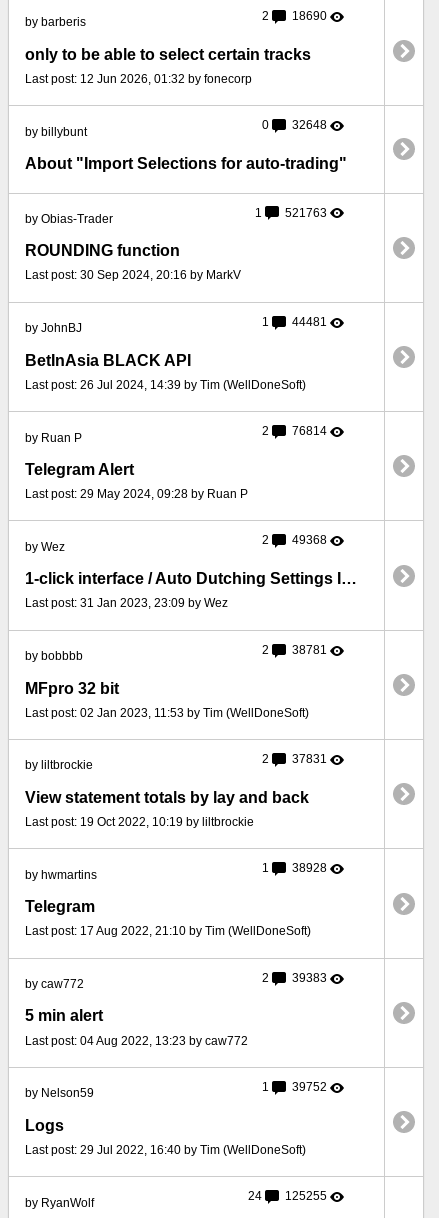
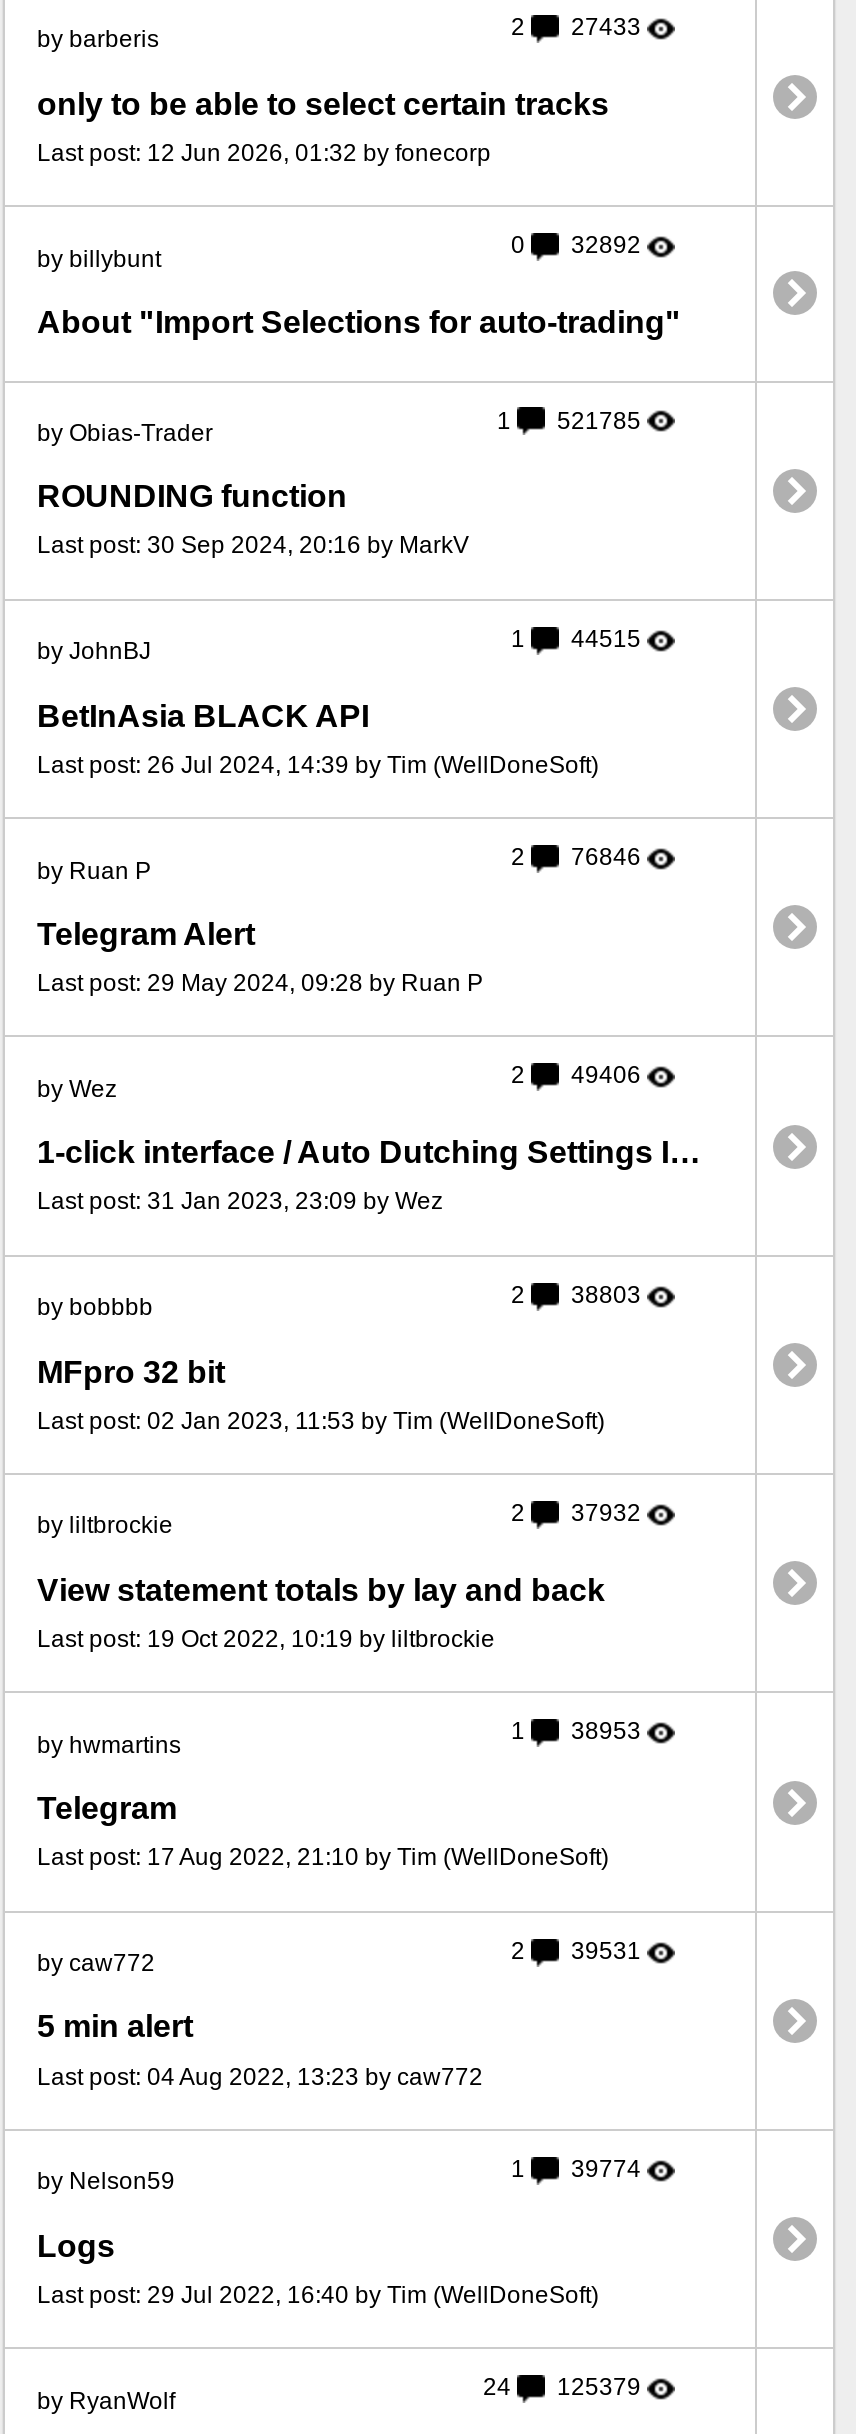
- 2 18690
+ 2 27433

- 0 32648
+ 0 32892

- 1 521763
+ 1 521785

- 1 44481
+ 1 44515

- 2 76814
+ 2 76846

- 2 49368
+ 2 49406

- 2 38781
+ 2 38803

- 2 37831
+ 2 37932

- 1 38928
+ 1 38953

- 2 39383
+ 2 39531

- 1 39752
+ 1 39774

- 24 125255
+ 24 125379
